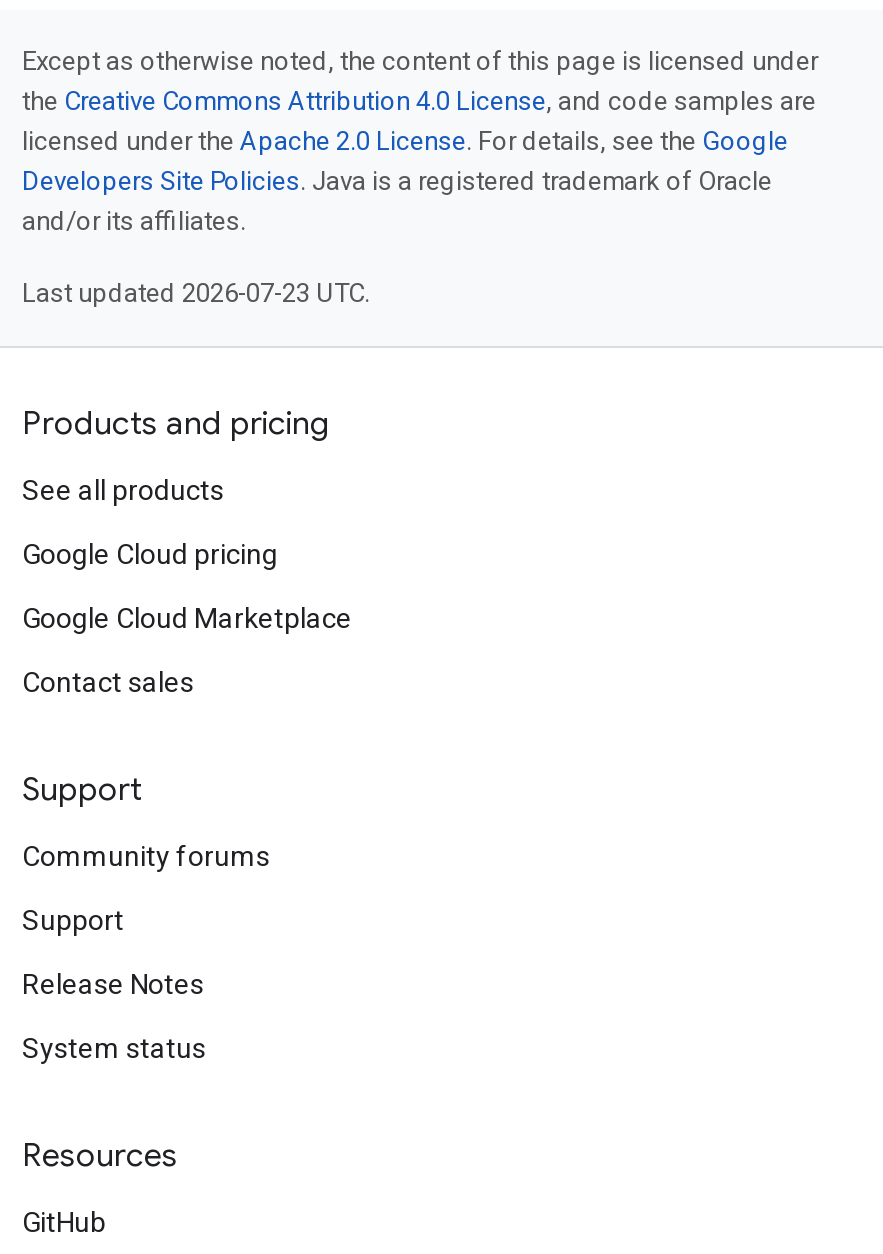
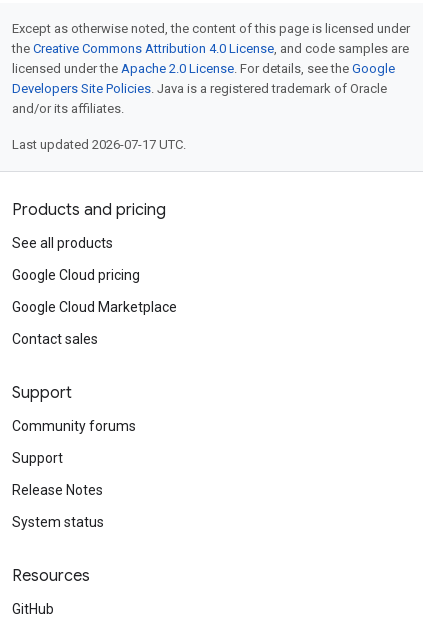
- Last updated 2026-07-23 UTC.
+ Last updated 2026-07-17 UTC.
